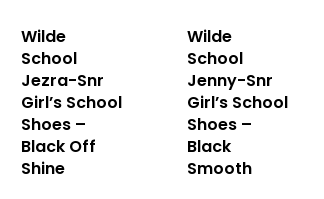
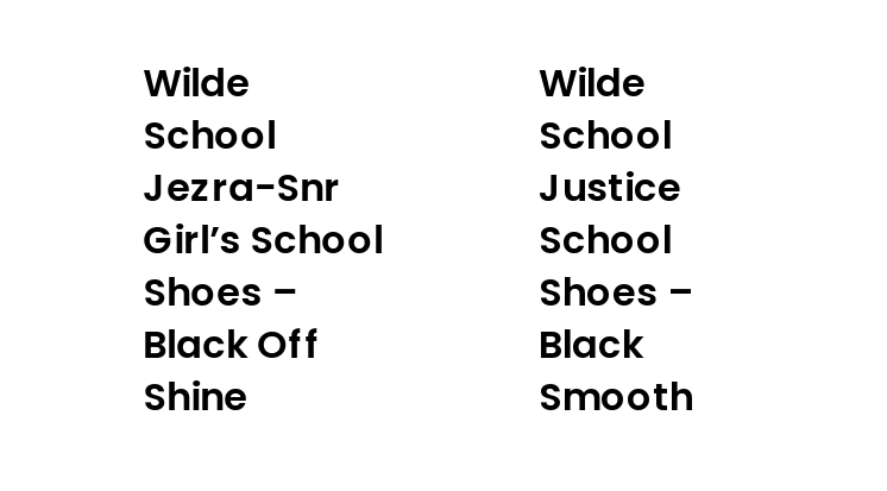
- Jenny-Snr
- Girl’s School
+ Justice
+ School
